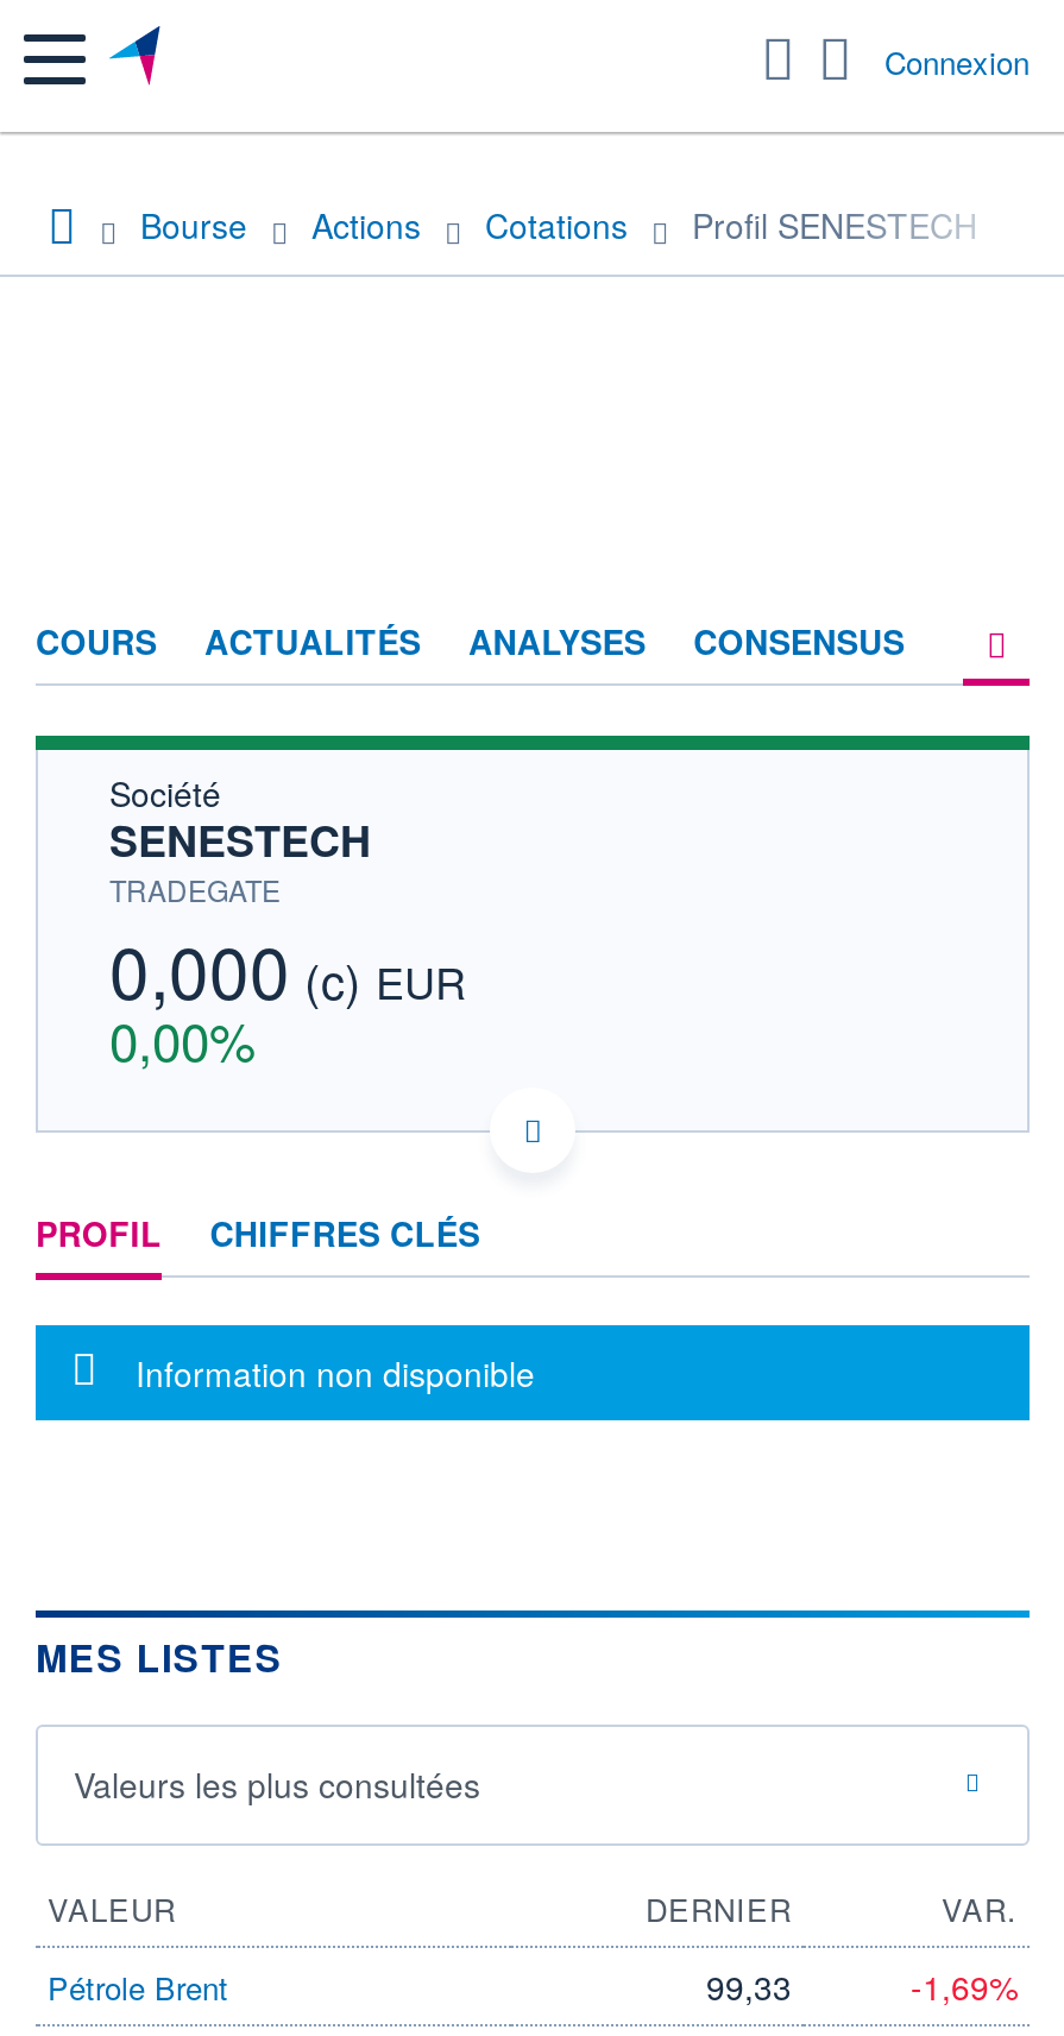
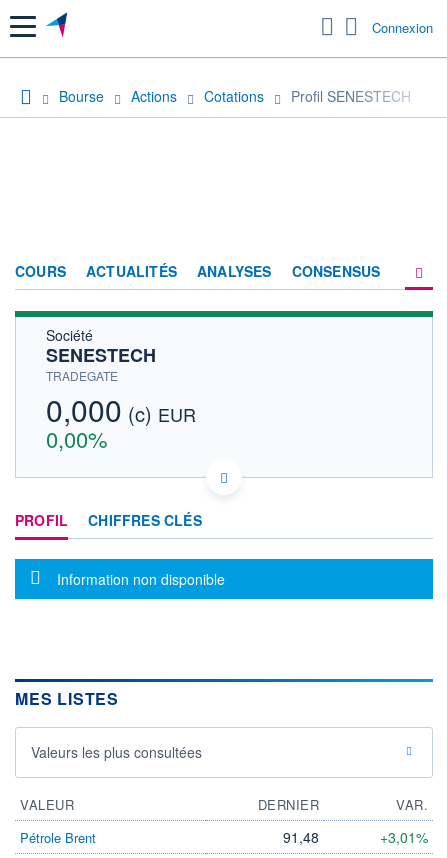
- 99,33
+ 91,48

- -1,69%
+ +3,01%
